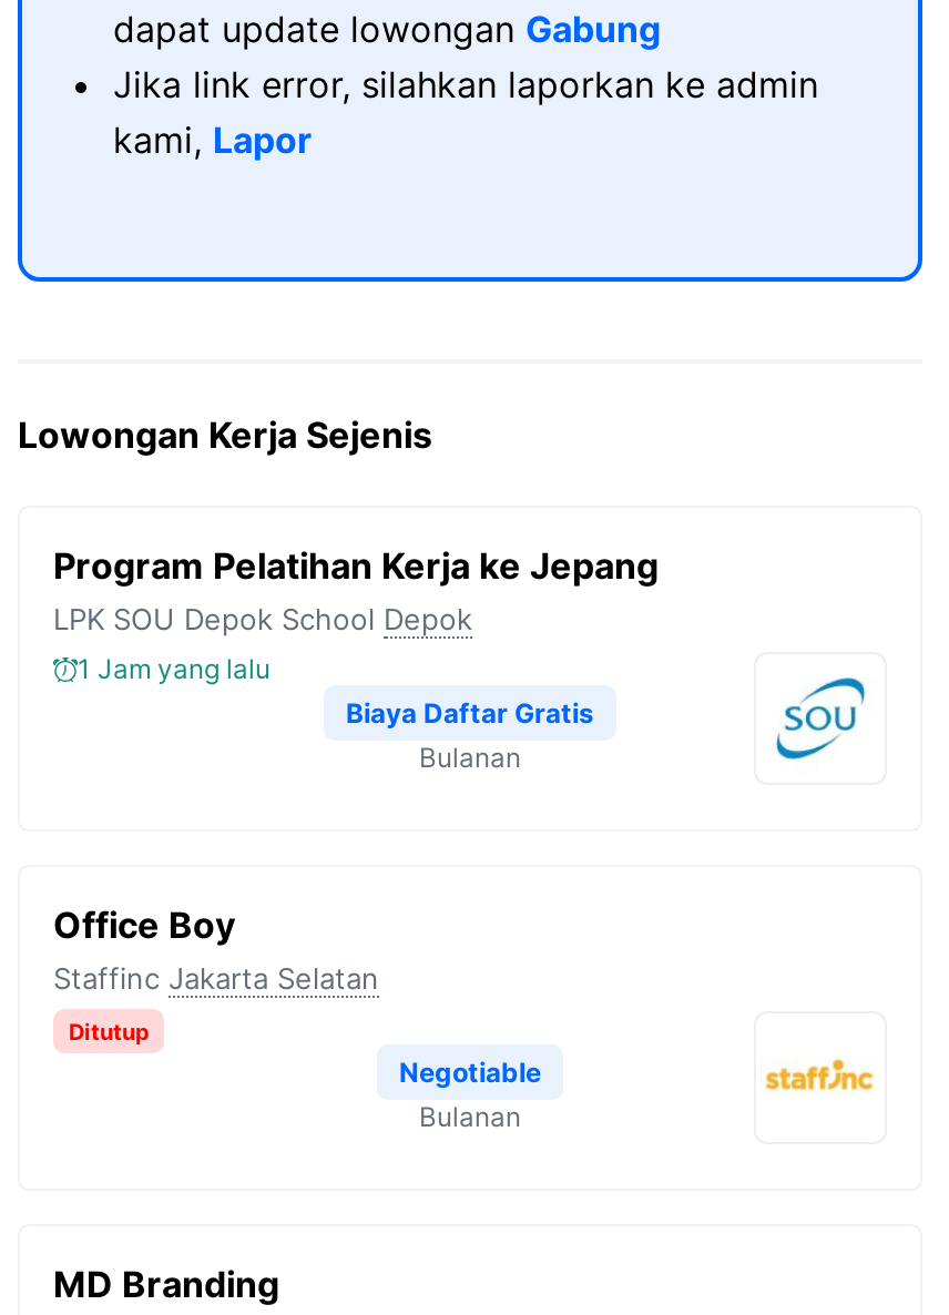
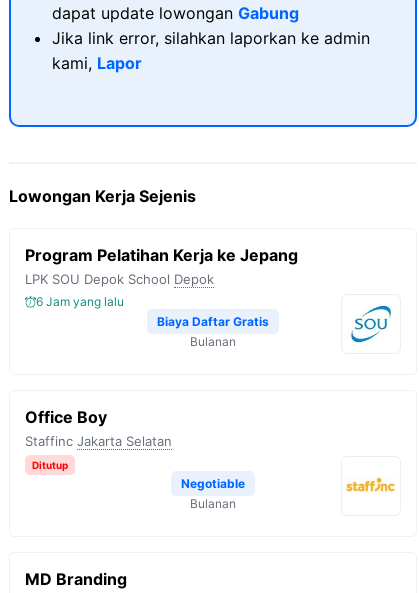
- 1 Jam yang lalu
+ 6 Jam yang lalu
